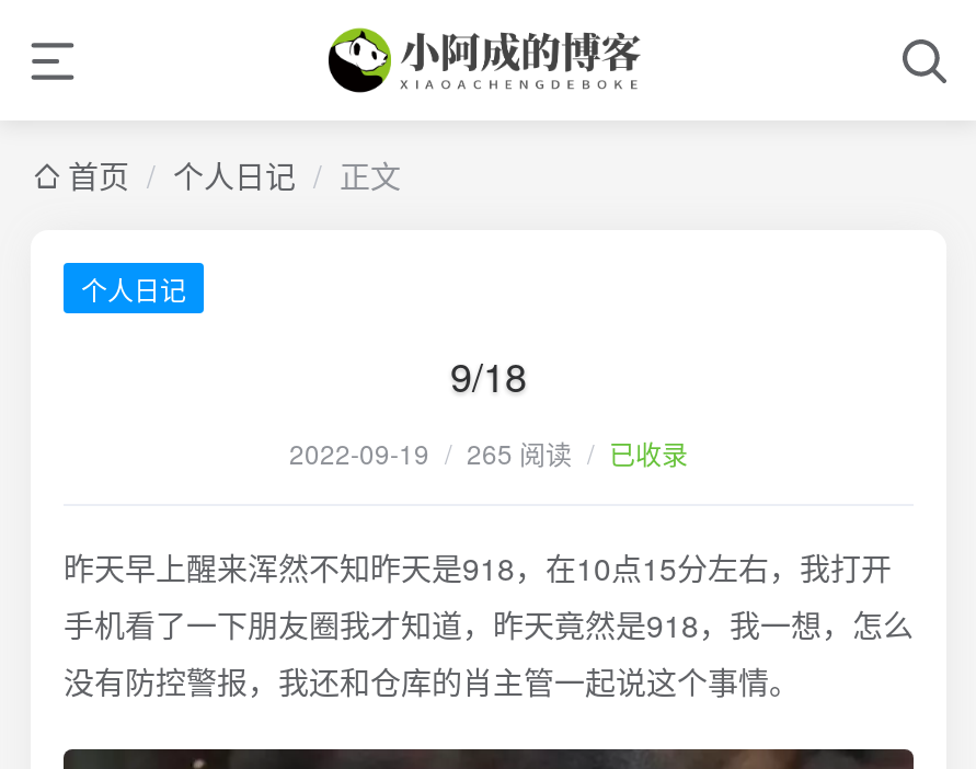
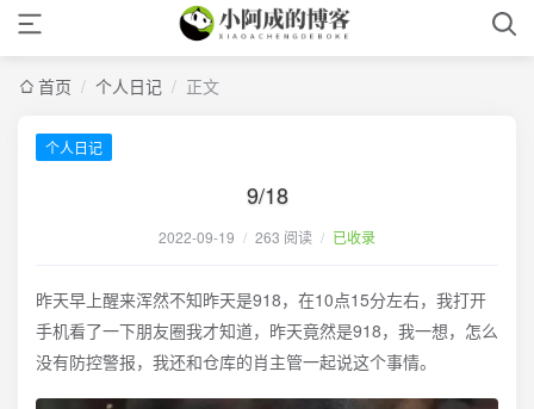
- 2022-09-19 / 265 阅读 / 已收录
+ 2022-09-19 / 263 阅读 / 已收录
